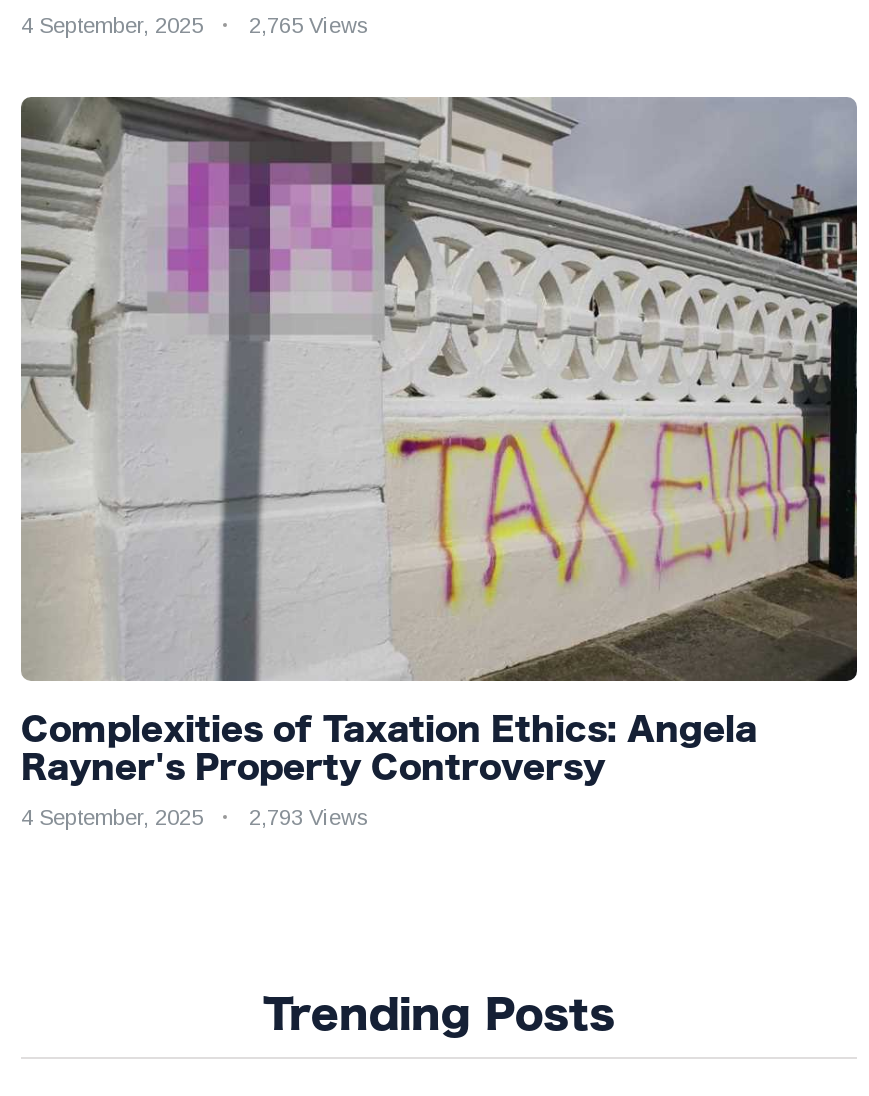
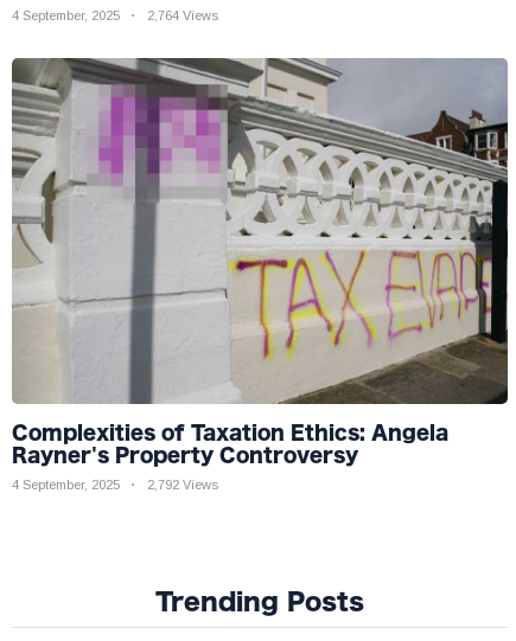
- 4 September, 2025 2,765 Views
+ 4 September, 2025 2,764 Views

- 4 September, 2025 2,793 Views
+ 4 September, 2025 2,792 Views
